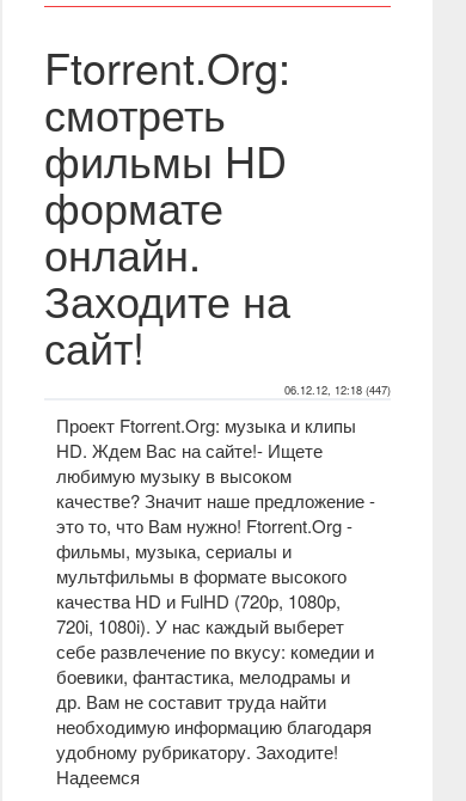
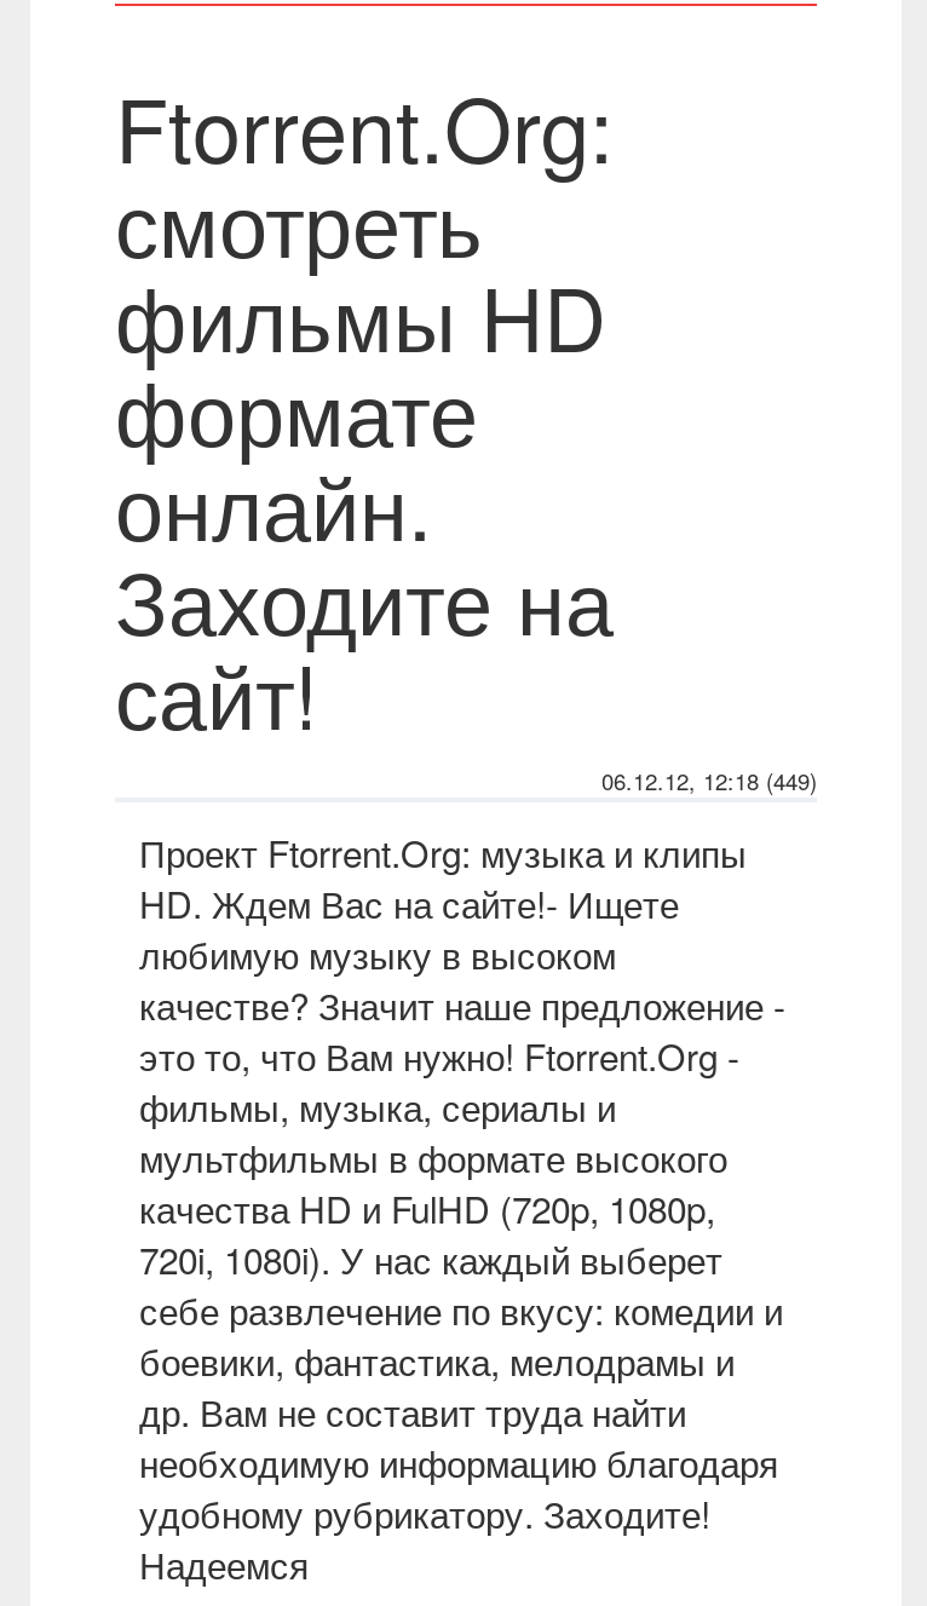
- 06.12.12, 12:18 (447)
+ 06.12.12, 12:18 (449)
